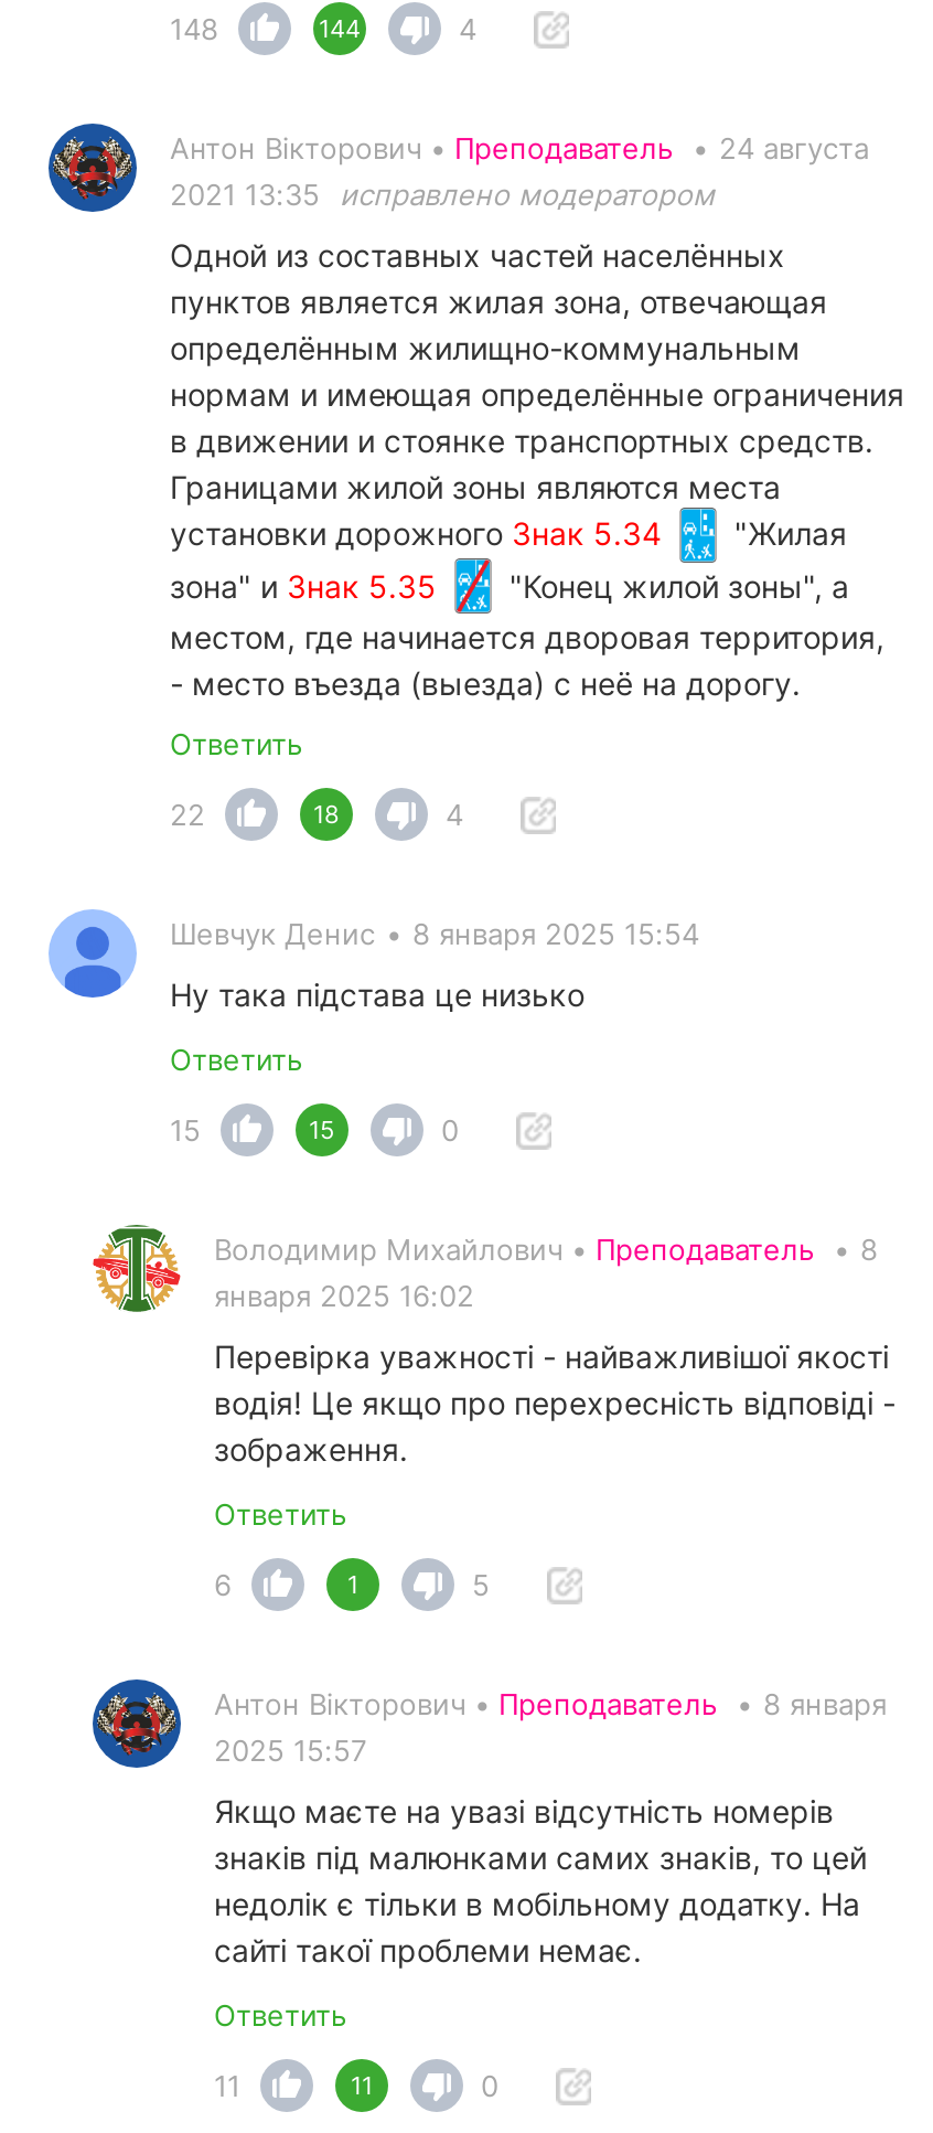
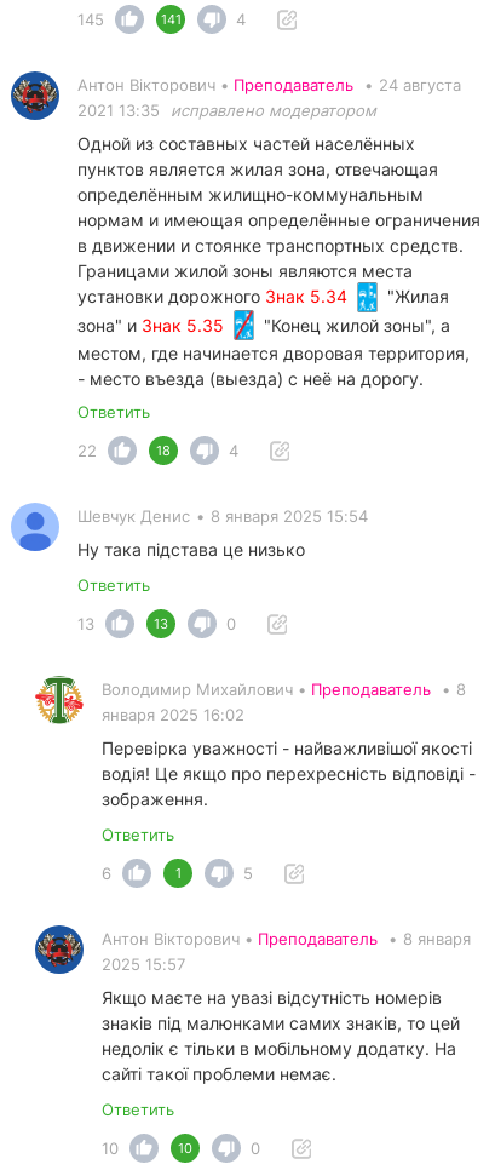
- 148
+ 145

- 144
+ 141

- 15
+ 13

- 15
+ 13

- 11
+ 10

- 11
+ 10
